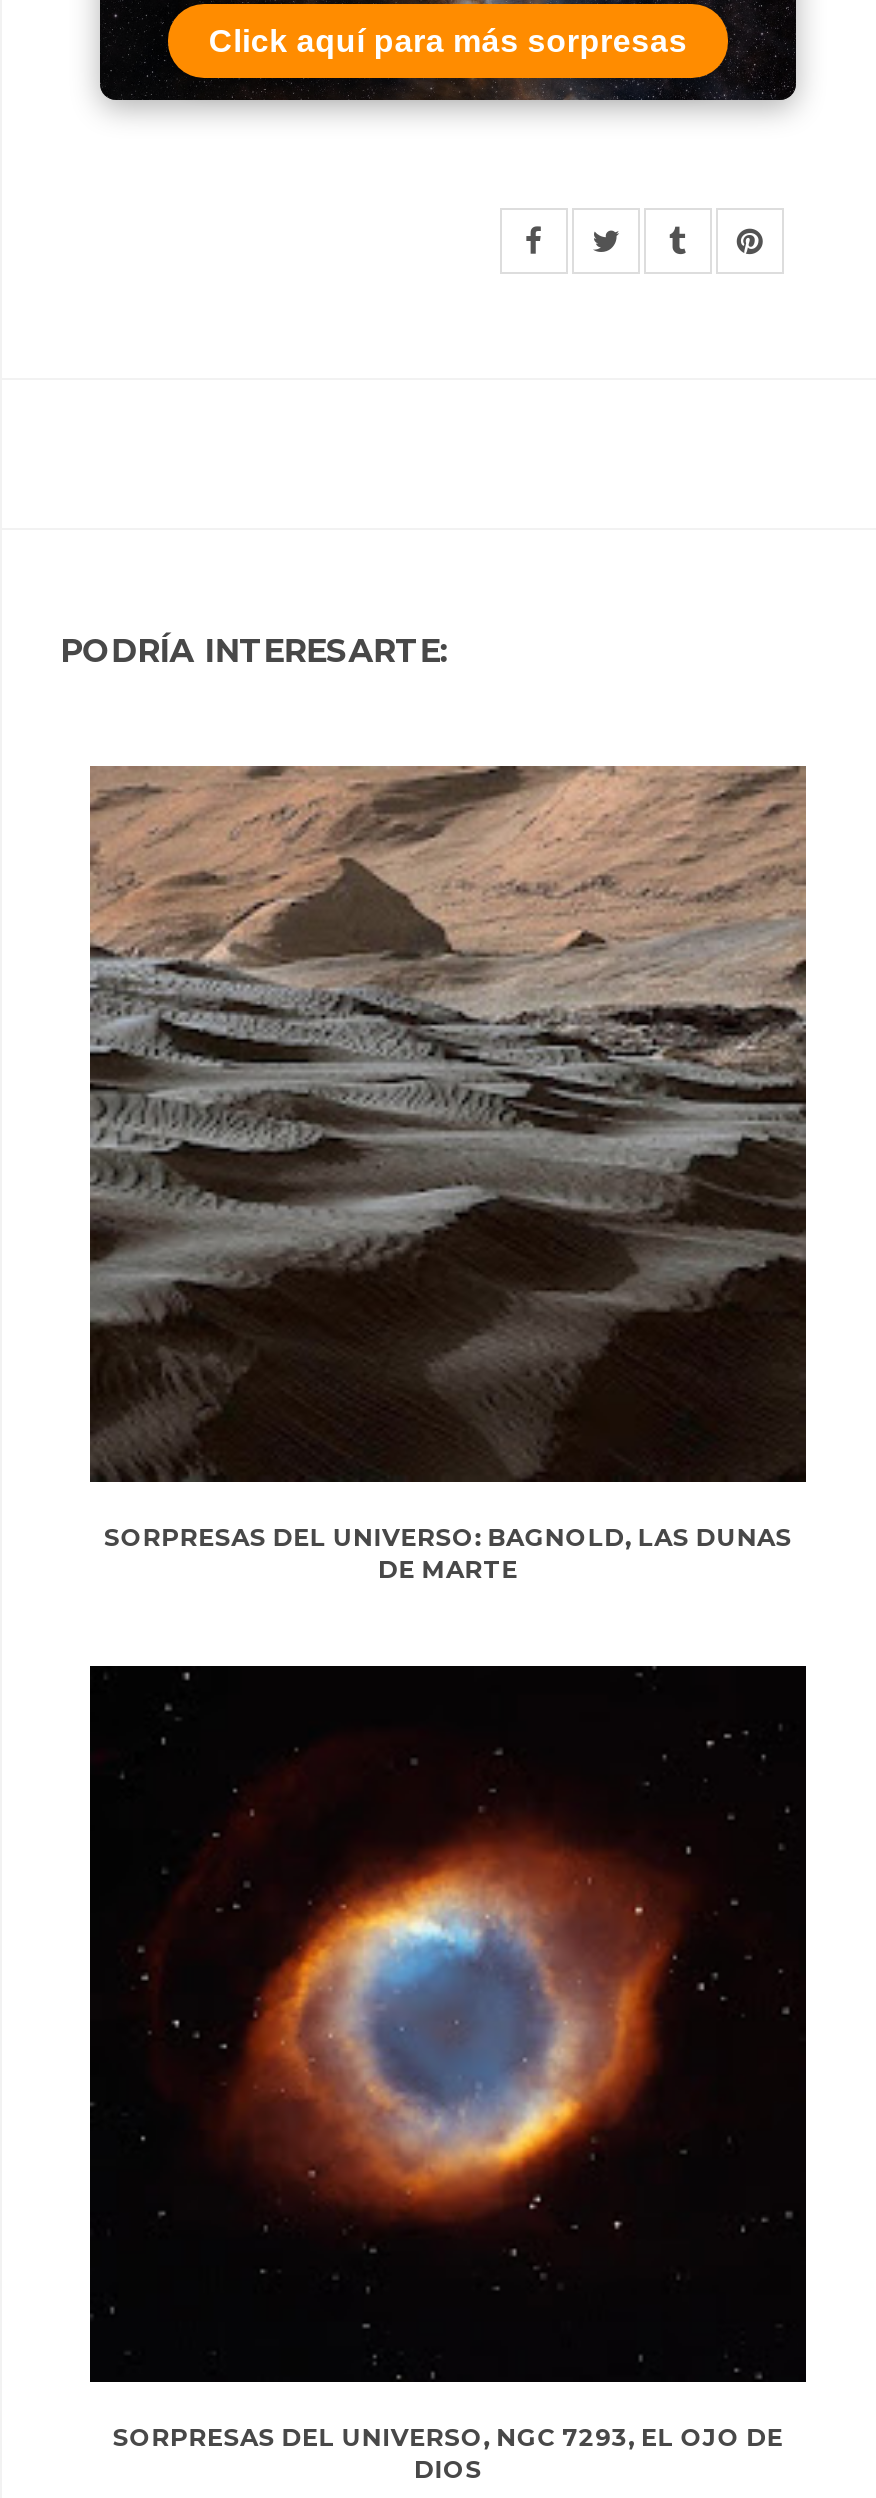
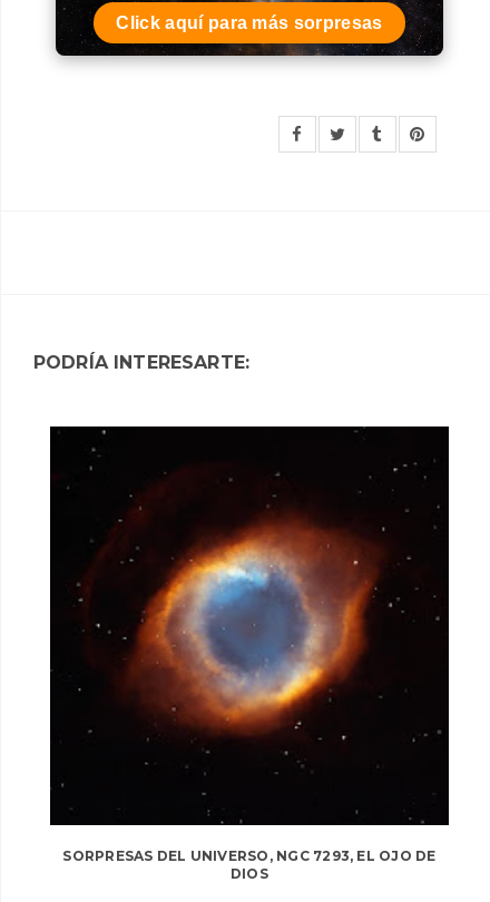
- [image]
- SORPRESAS DEL UNIVERSO: BAGNOLD, LAS DUNAS
- DE MARTE
